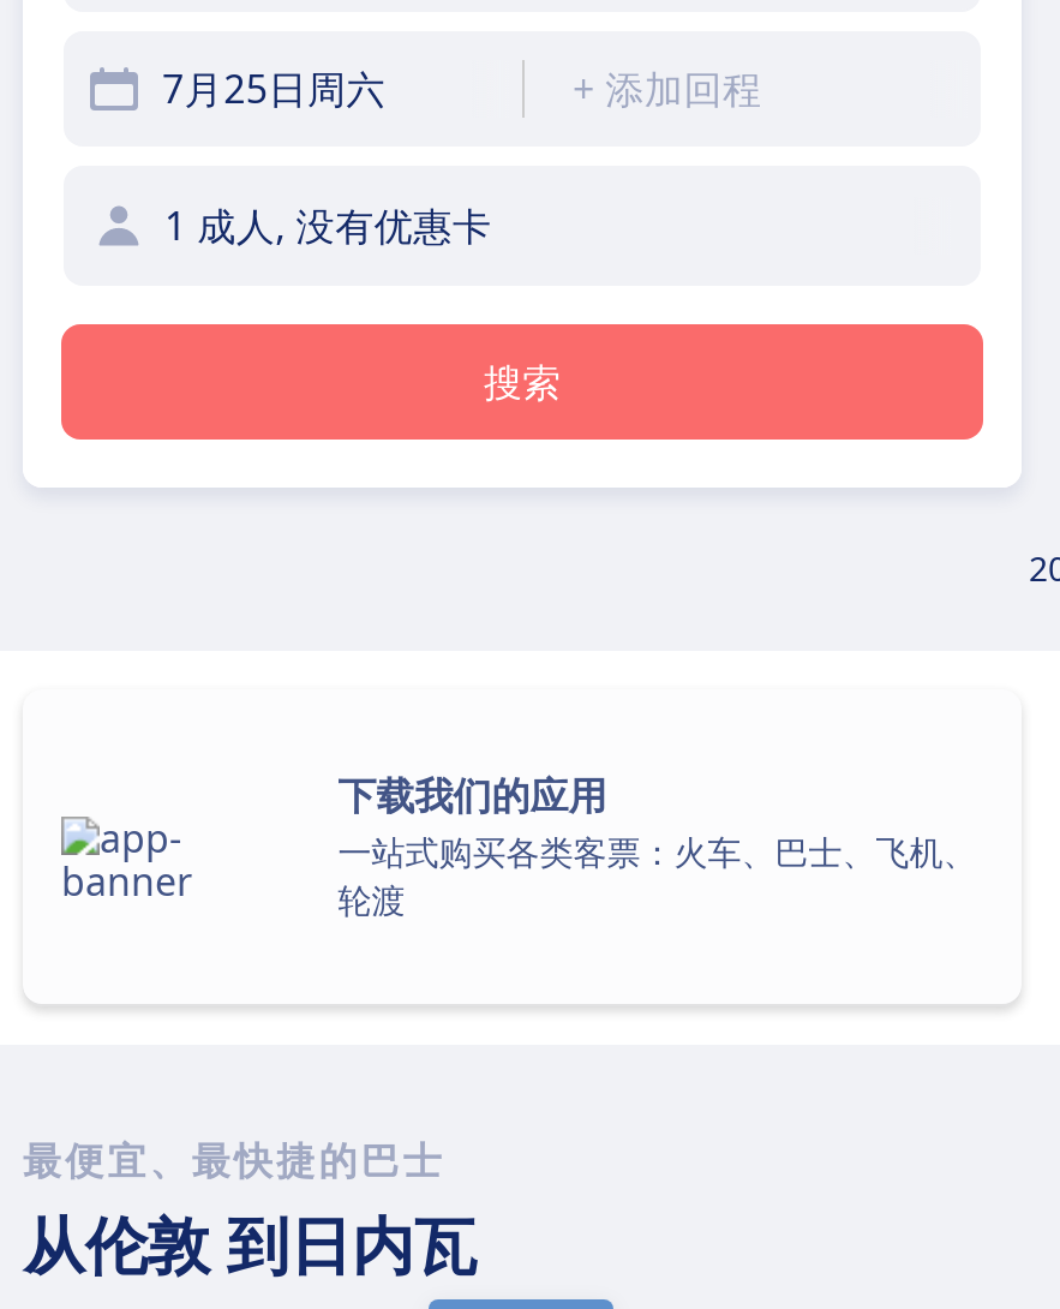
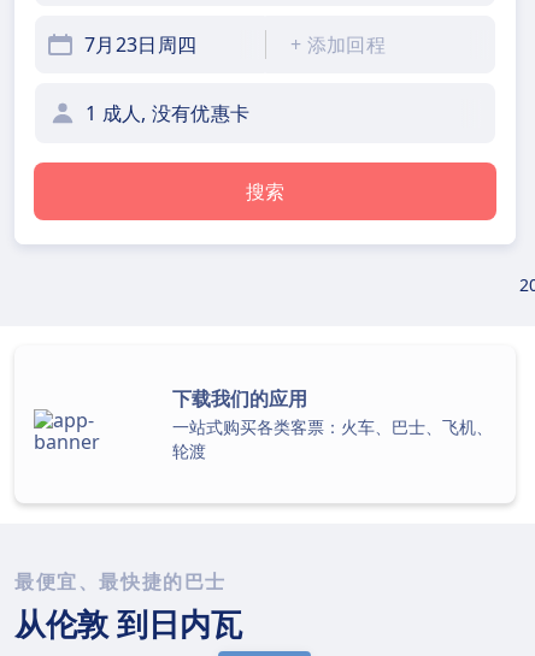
- 7月25日周六
+ 7月23日周四
